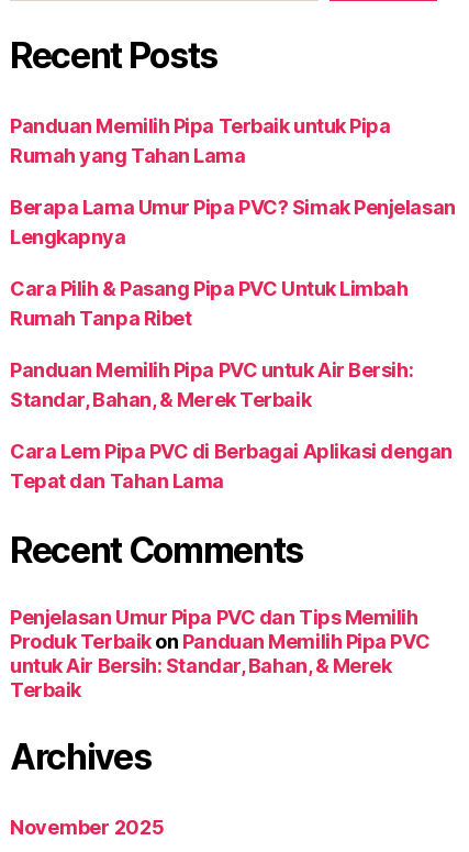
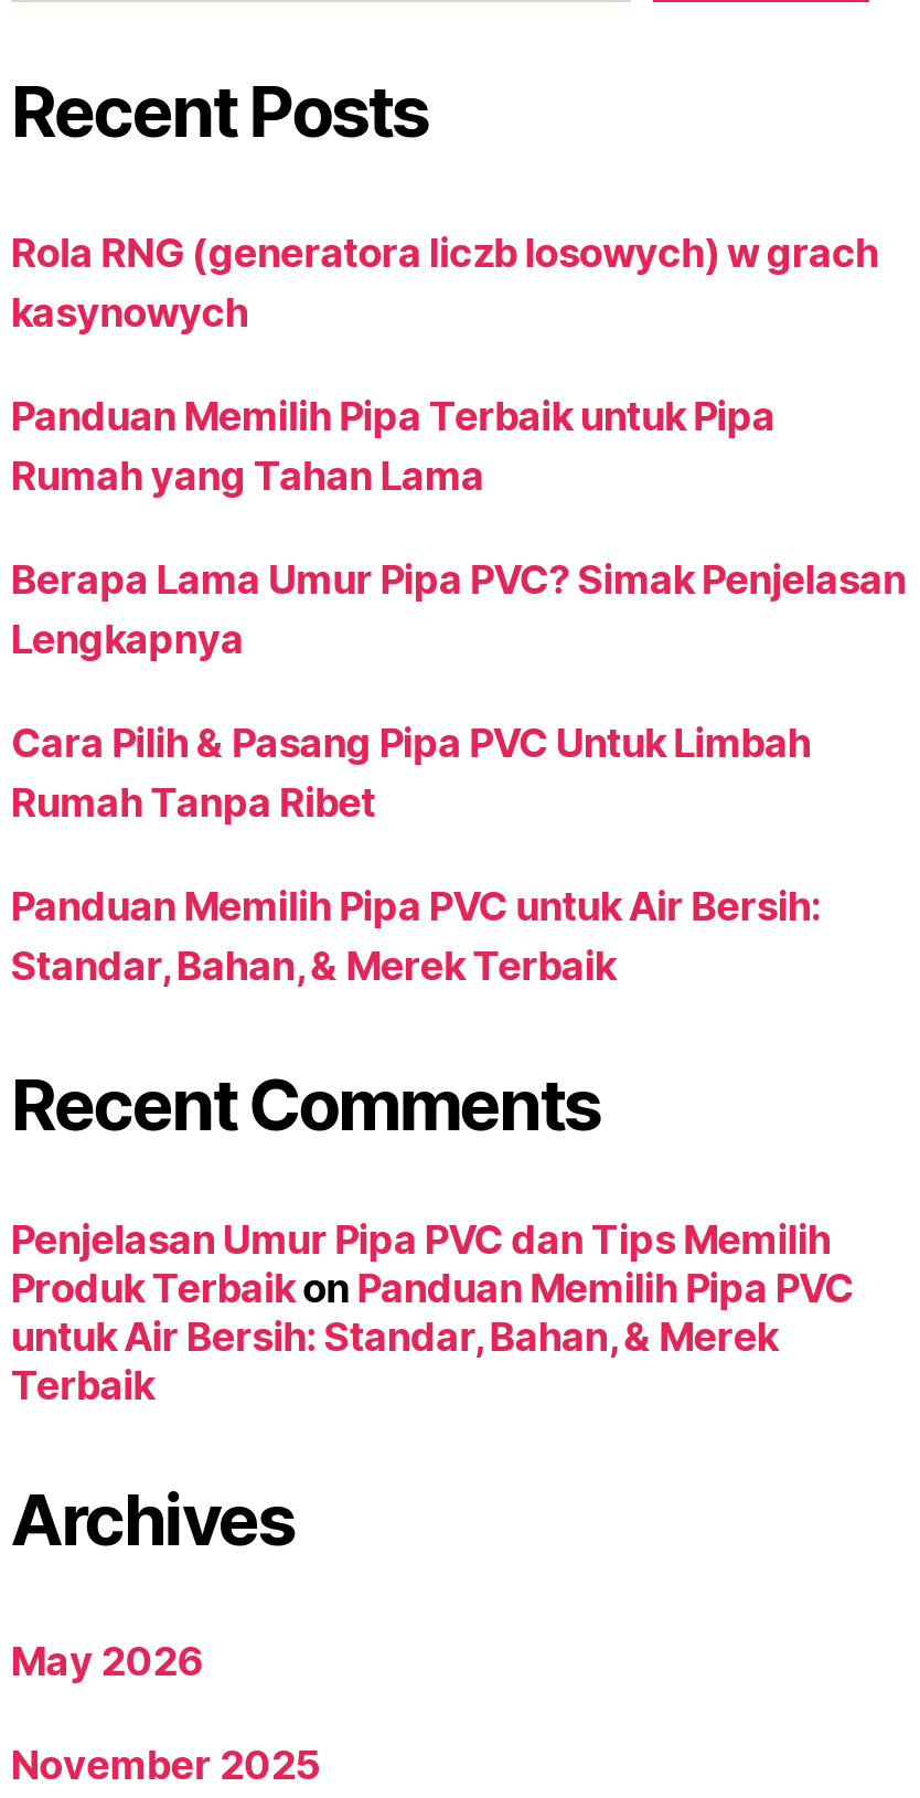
+ Rola RNG (generatora liczb losowych) w grach
+ kasynowych

moved down: Panduan Memilih Pipa Terbaik untuk Pipa | Rumah yang Tahan Lama | Berapa Lama Umur Pipa PVC? Simak Penjelasan | Lengkapnya | Cara Pilih & Pasang Pipa PVC Untuk Limbah | Rumah Tanpa Ribet | Panduan Memilih Pipa PVC untuk Air Bersih: | Standar, Bahan, & Merek Terbaik

- Cara Lem Pipa PVC di Berbagai Aplikasi dengan
- Tepat dan Tahan Lama

+ May 2026
